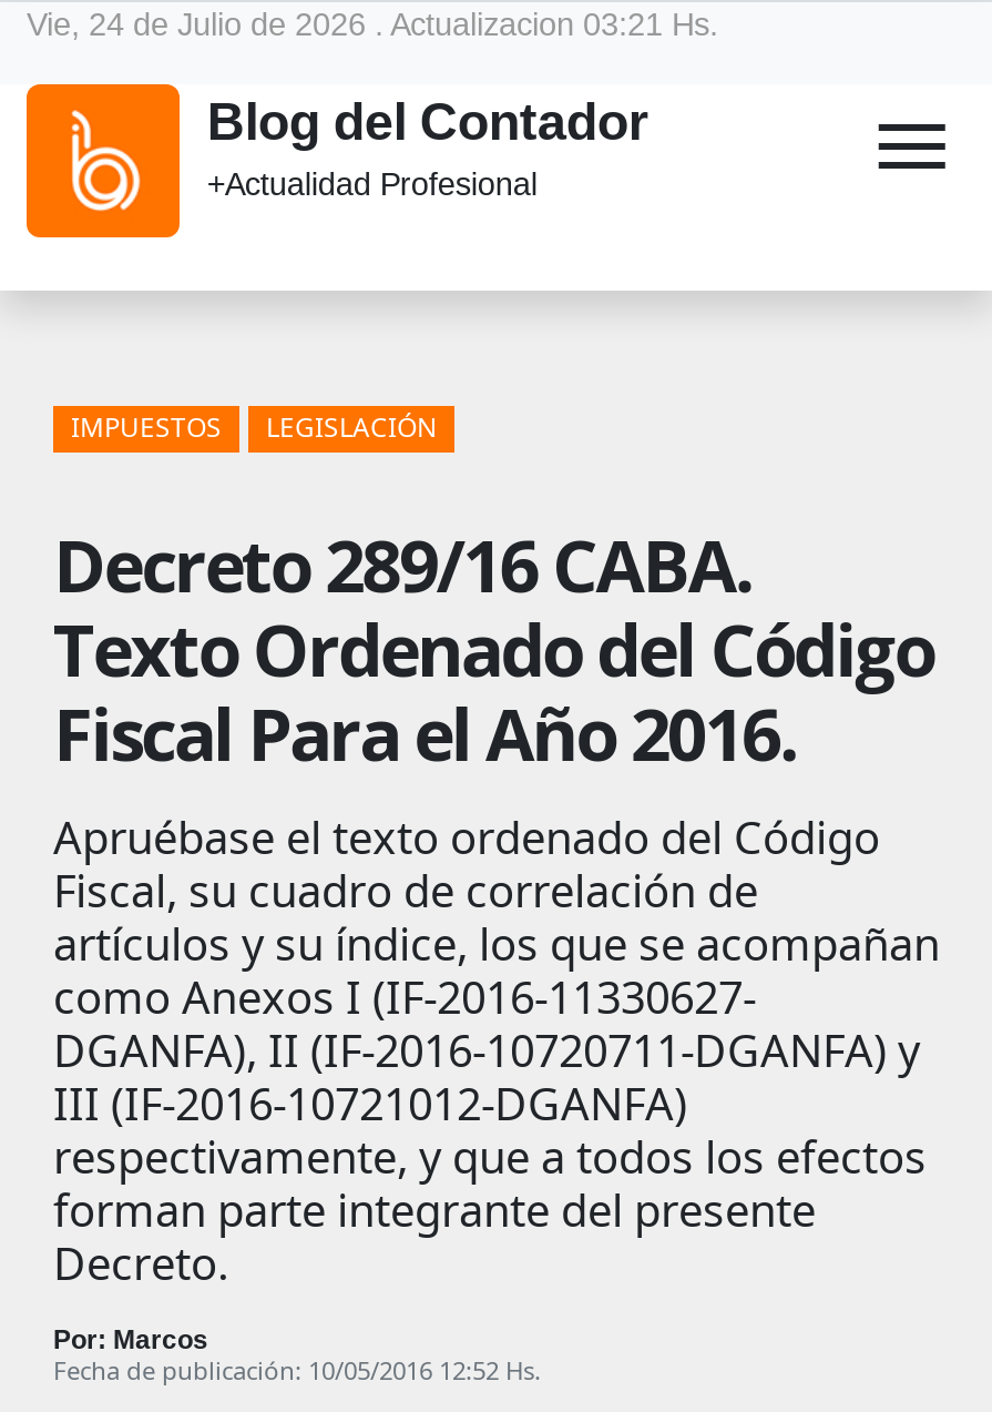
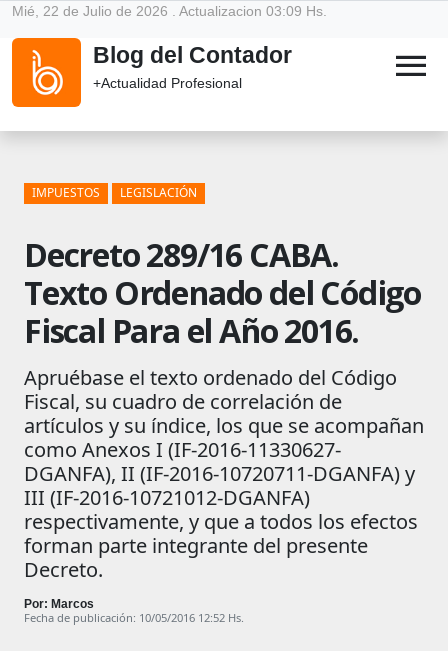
- Vie, 24 de Julio de 2026 . Actualizacion 03:21 Hs.
+ Mié, 22 de Julio de 2026 . Actualizacion 03:09 Hs.
